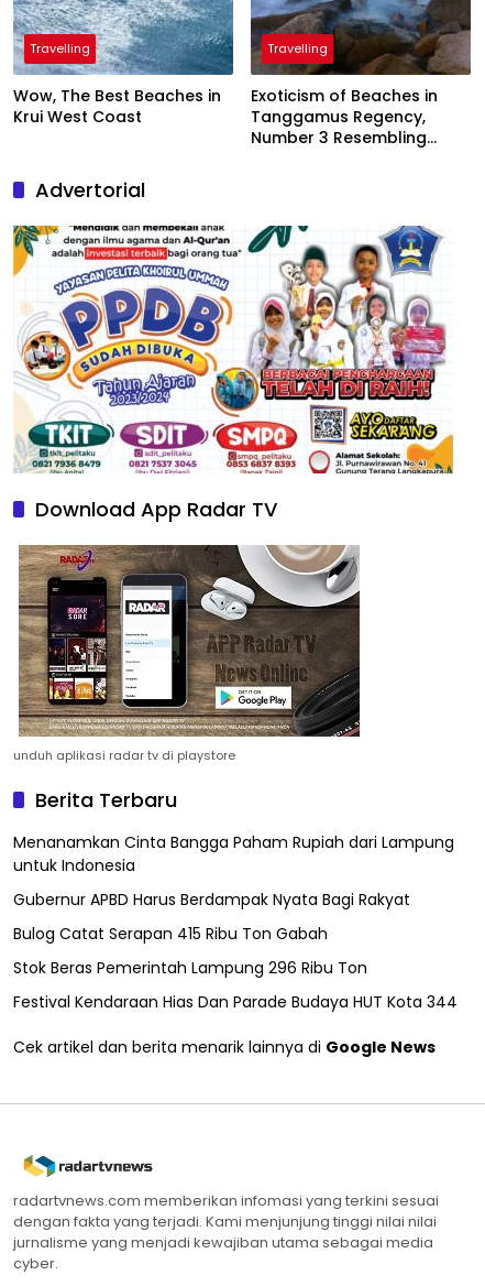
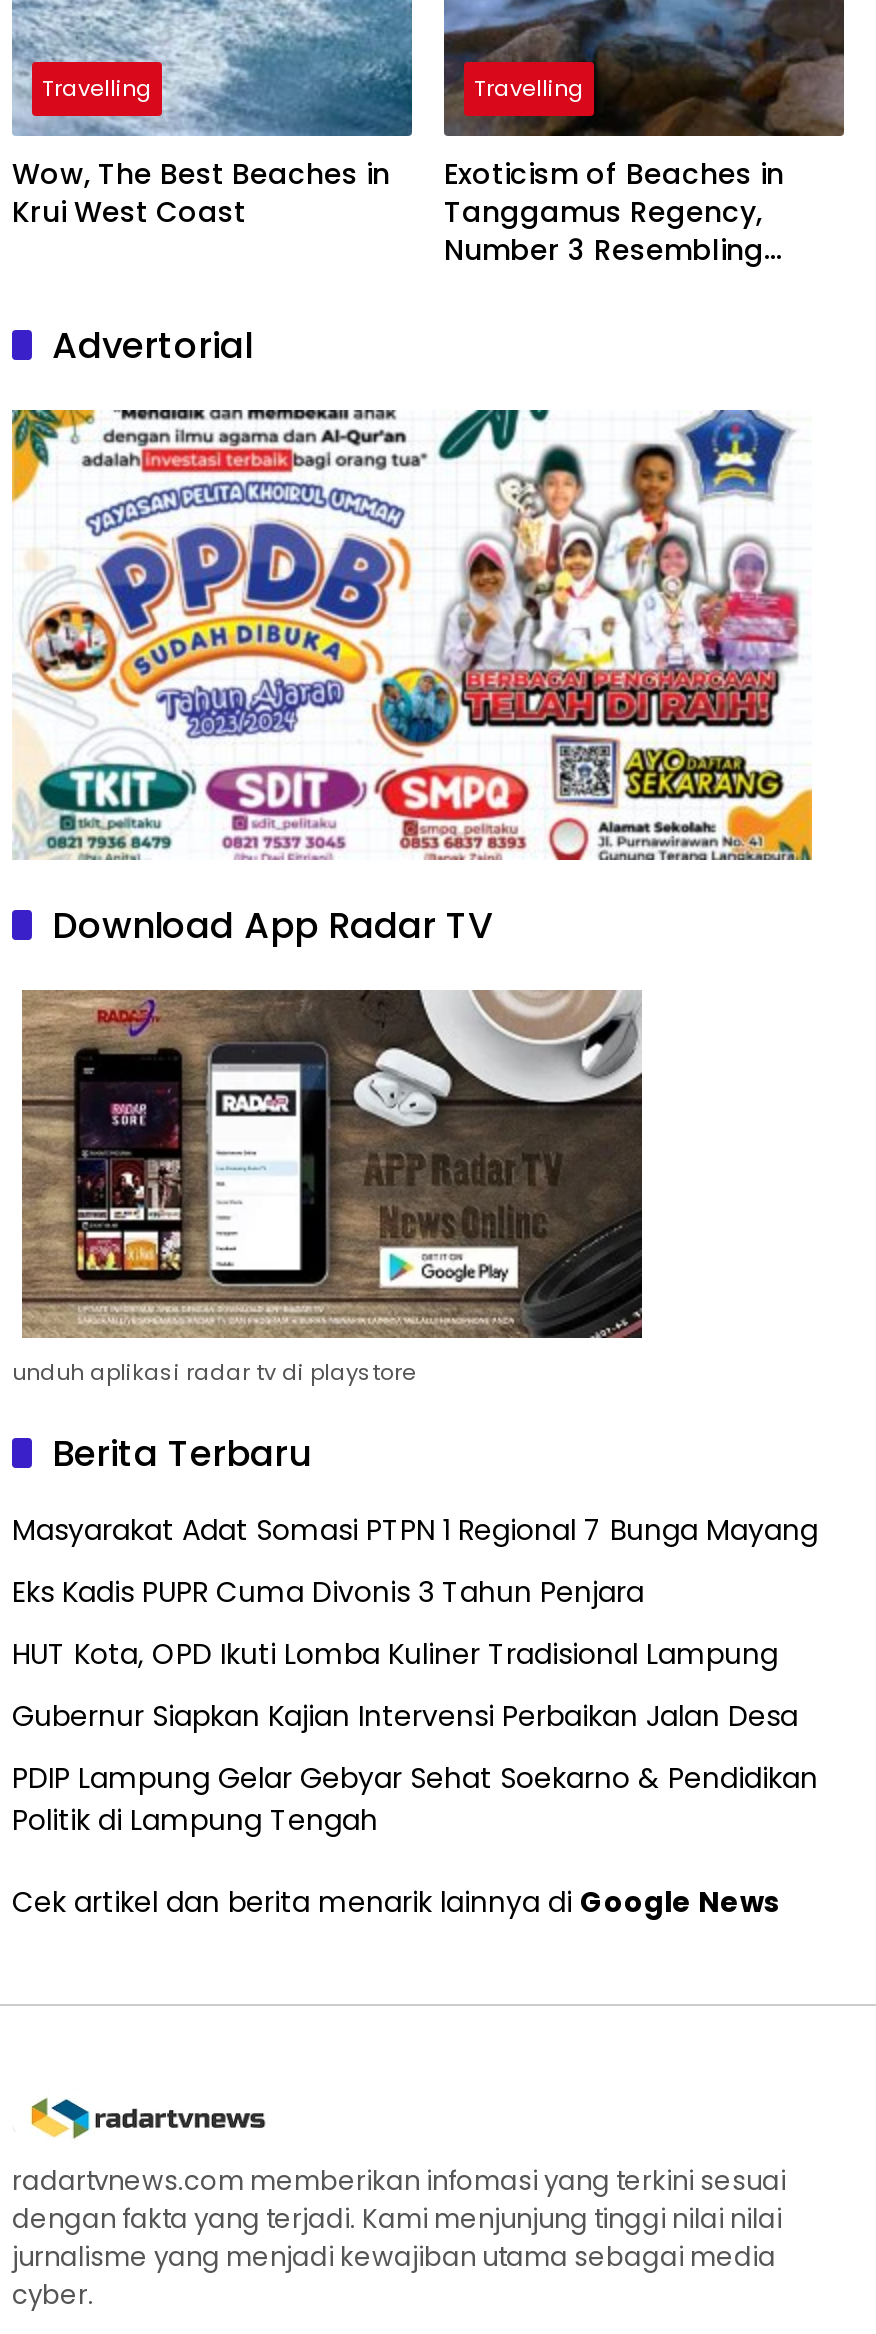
- Menanamkan Cinta Bangga Paham Rupiah dari Lampung
- untuk Indonesia
+ Masyarakat Adat Somasi PTPN 1 Regional 7 Bunga Mayang

- Gubernur APBD Harus Berdampak Nyata Bagi Rakyat
+ Eks Kadis PUPR Cuma Divonis 3 Tahun Penjara

- Bulog Catat Serapan 415 Ribu Ton Gabah
+ HUT Kota, OPD Ikuti Lomba Kuliner Tradisional Lampung

- Stok Beras Pemerintah Lampung 296 Ribu Ton
+ Gubernur Siapkan Kajian Intervensi Perbaikan Jalan Desa

- Festival Kendaraan Hias Dan Parade Budaya HUT Kota 344
+ PDIP Lampung Gelar Gebyar Sehat Soekarno & Pendidikan
+ Politik di Lampung Tengah
